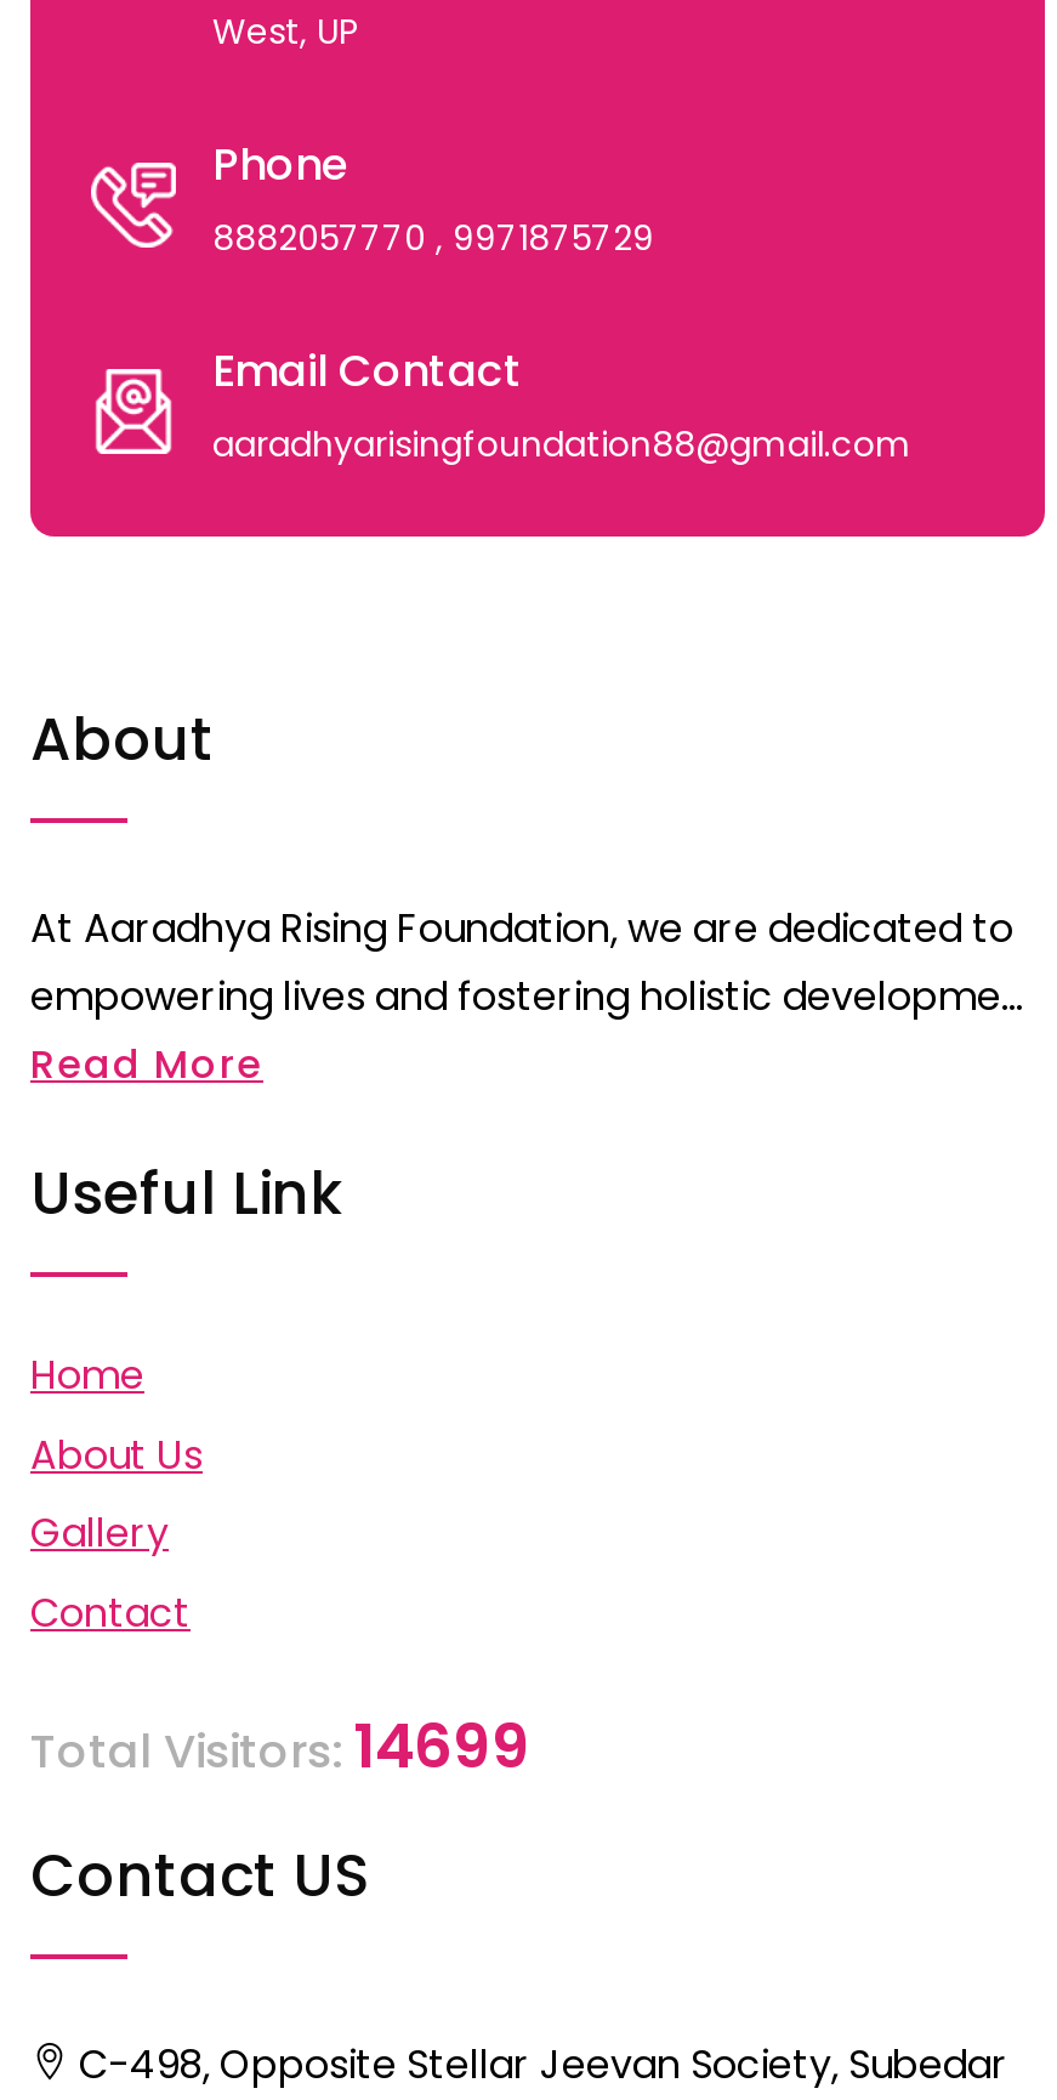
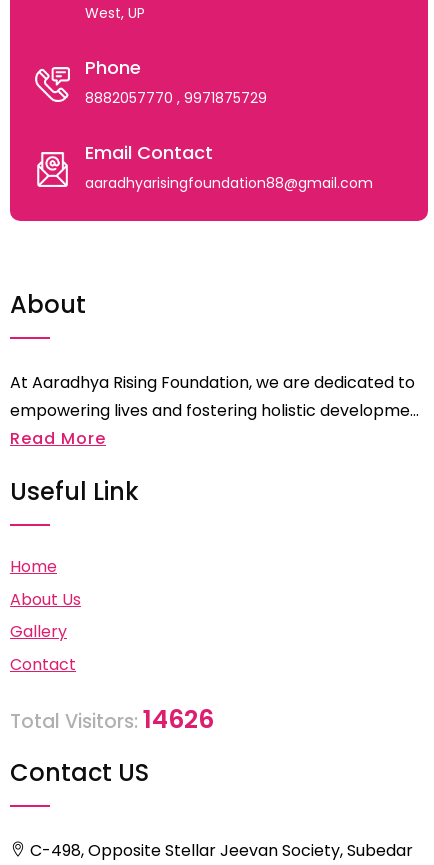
- Total Visitors: 14699
+ Total Visitors: 14626
